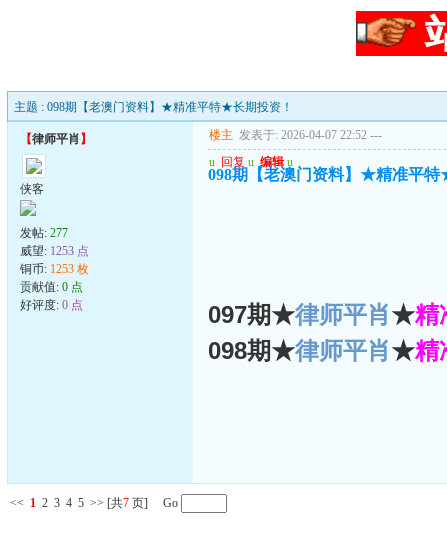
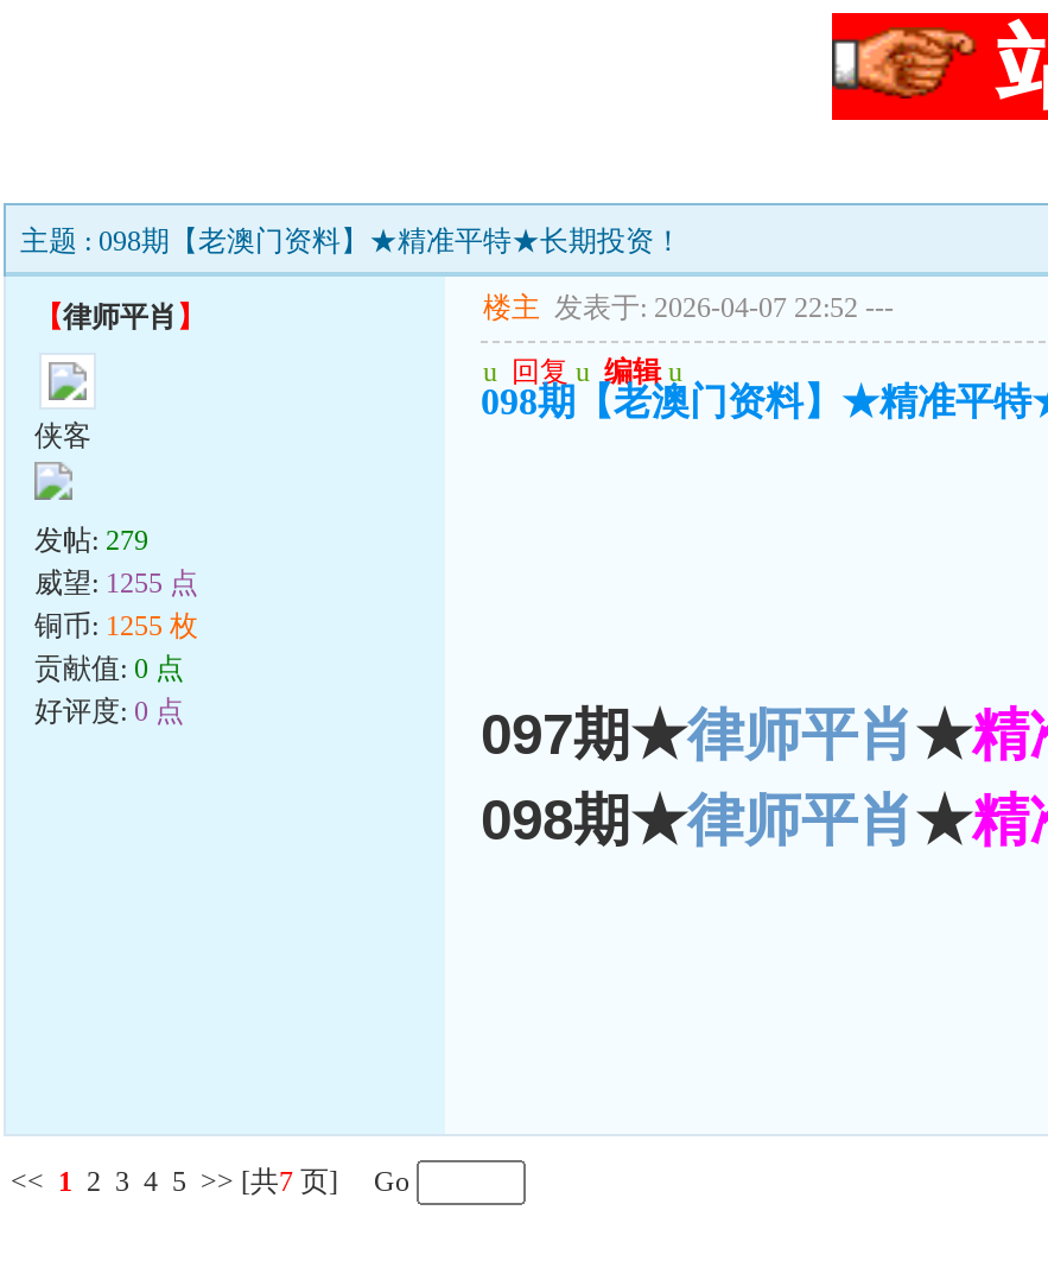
- 发帖: 277
+ 发帖: 279

- 威望: 1253 点
+ 威望: 1255 点

- 铜币: 1253 枚
+ 铜币: 1255 枚
